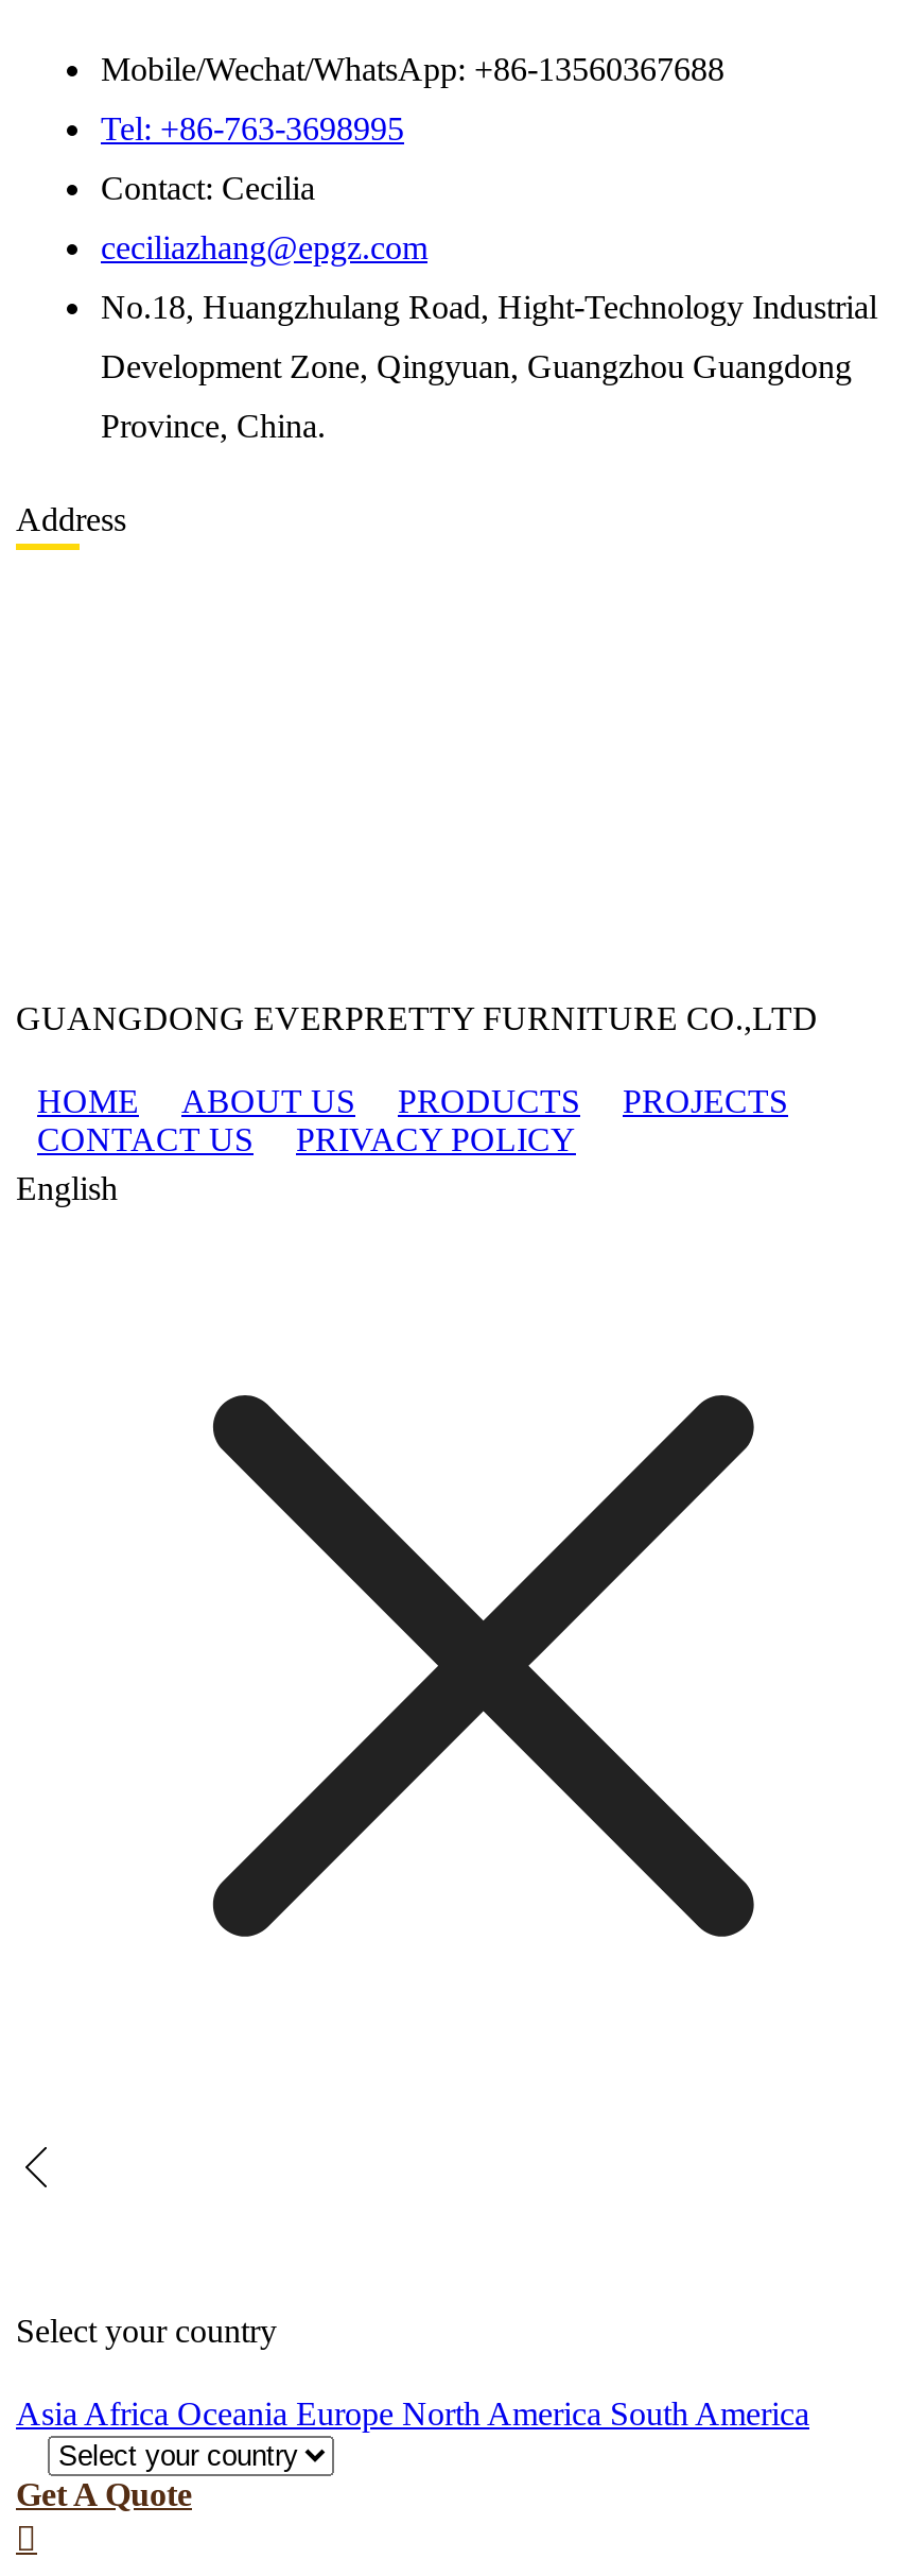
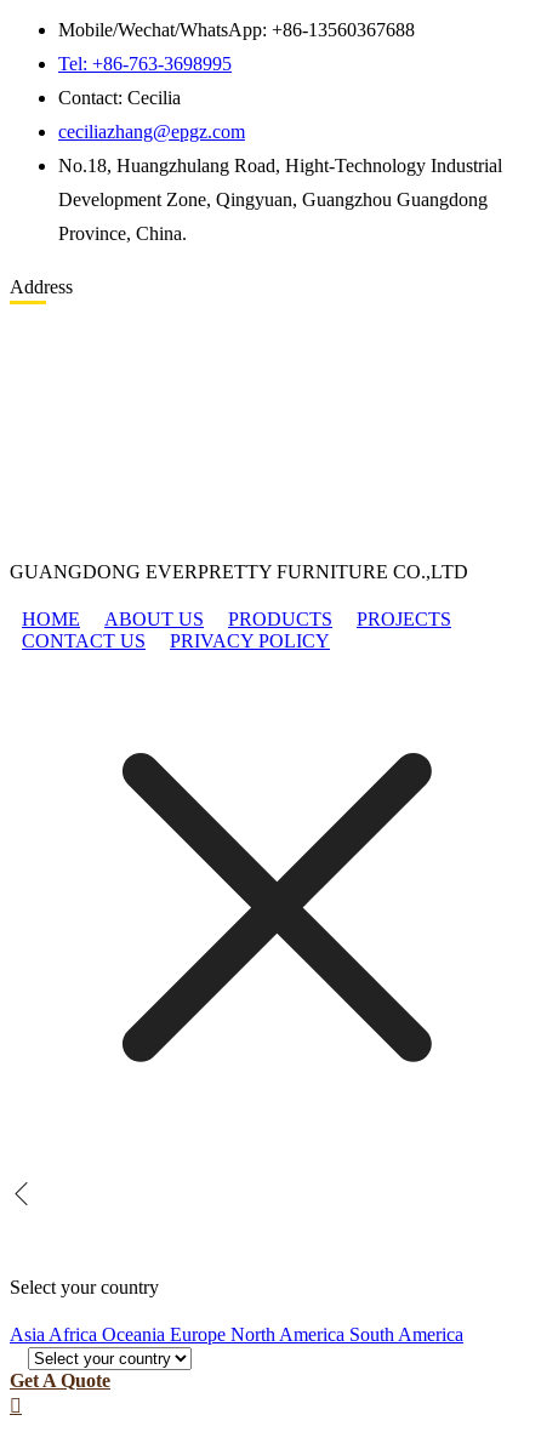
- English
